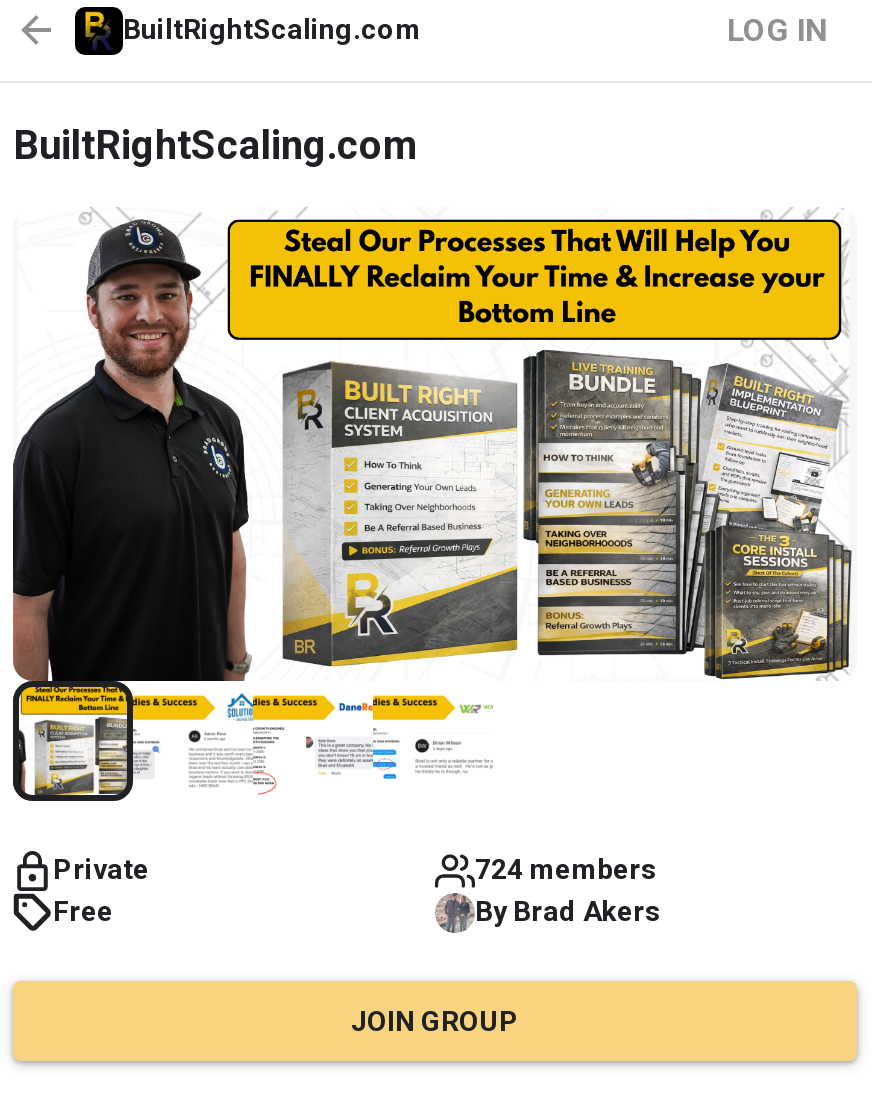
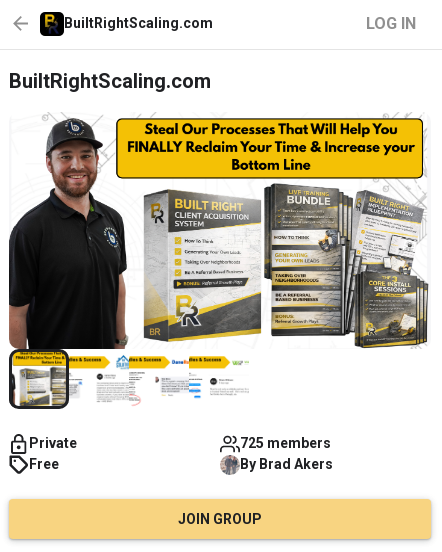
- 724 members
+ 725 members
